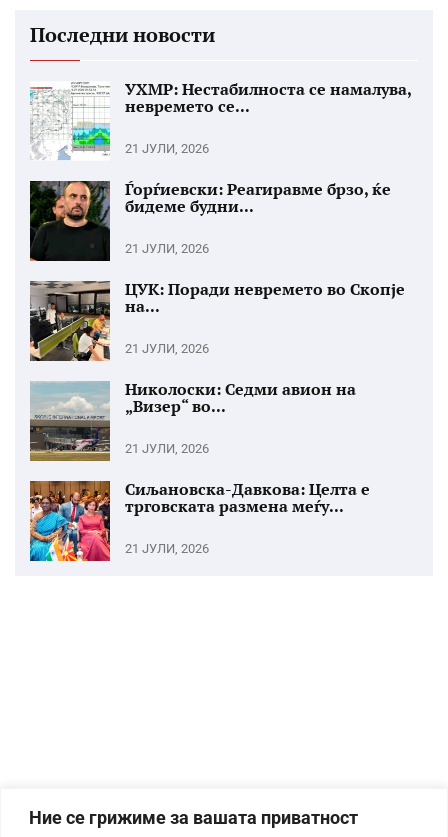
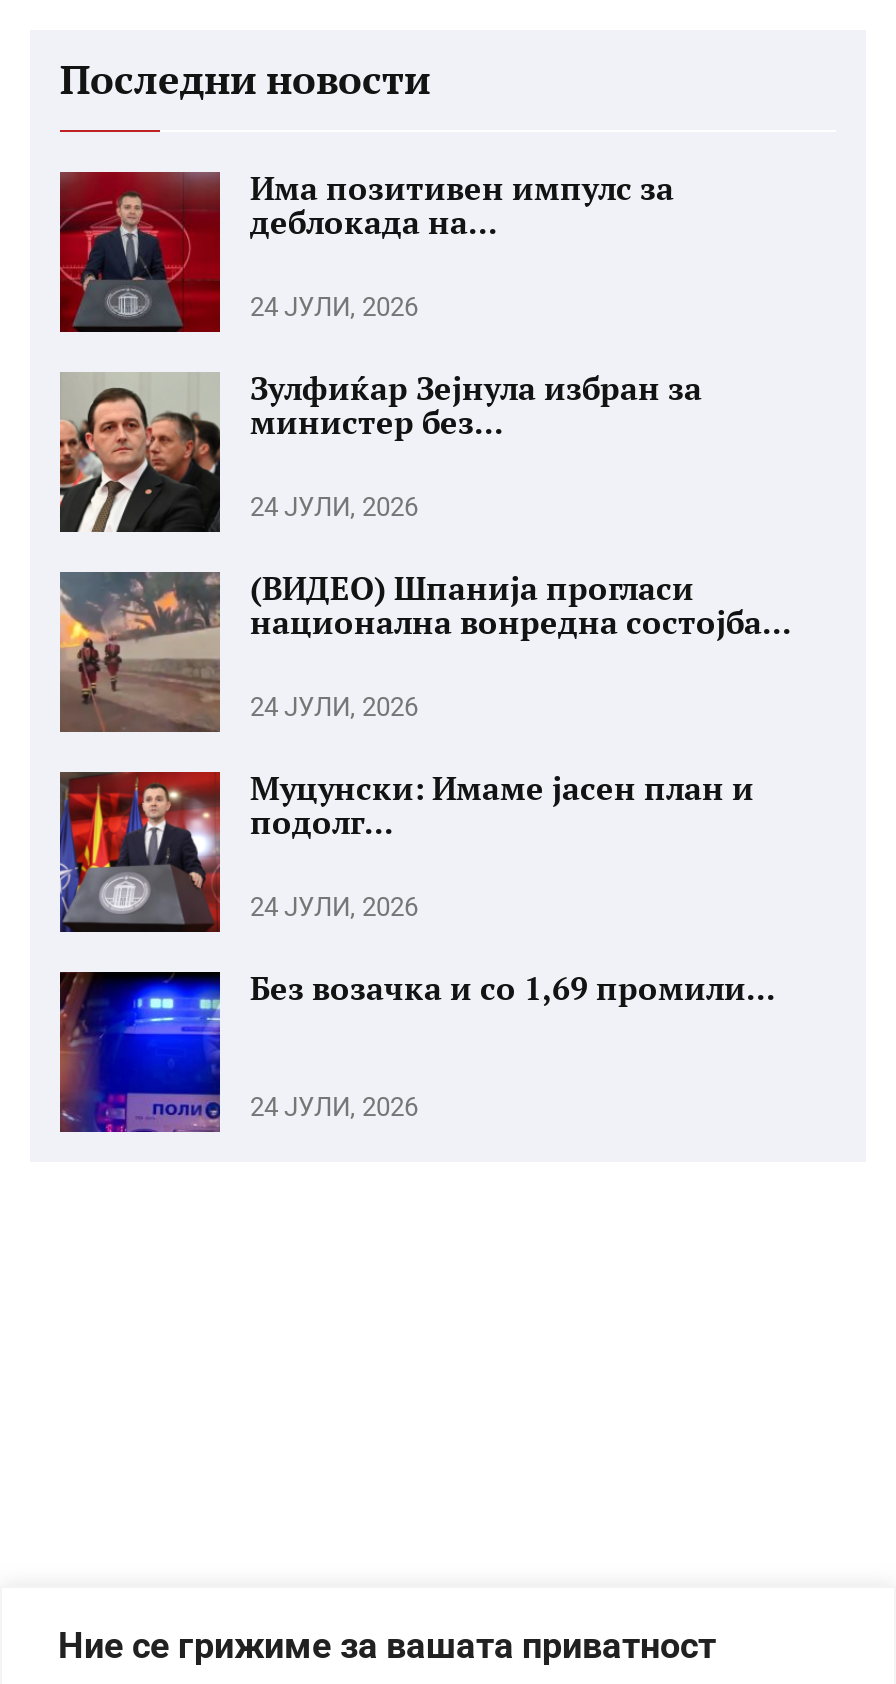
- [image]
- УХМР: Нестабилноста се намалува,
- невремето се...
+ [image]
+ Има позитивен импулс за
+ деблокада на...

- 21 ЈУЛИ, 2026
+ 24 ЈУЛИ, 2026

- [image]
- Ѓорѓиевски: Реагиравме брзо, ќе
- бидеме будни...
+ [image]
+ Зулфиќар Зејнула избран за
+ министер без...

- 21 ЈУЛИ, 2026
+ 24 ЈУЛИ, 2026

- [image]
- ЦУК: Поради невремето во Скопје
- на...
+ [image]
+ (ВИДЕО) Шпанија прогласи
+ национална вонредна состојба...

- 21 ЈУЛИ, 2026
+ 24 ЈУЛИ, 2026

- [image]
- Николоски: Седми авион на
- „Визер“ во...
+ [image]
+ Муцунски: Имаме јасен план и
+ подолг...

- 21 ЈУЛИ, 2026
+ 24 ЈУЛИ, 2026

- [image]
- Сиљановска-Давкова: Целта е
- трговската размена меѓу...
+ [image]
+ Без возачка и со 1,69 промили...

- 21 ЈУЛИ, 2026
+ 24 ЈУЛИ, 2026
